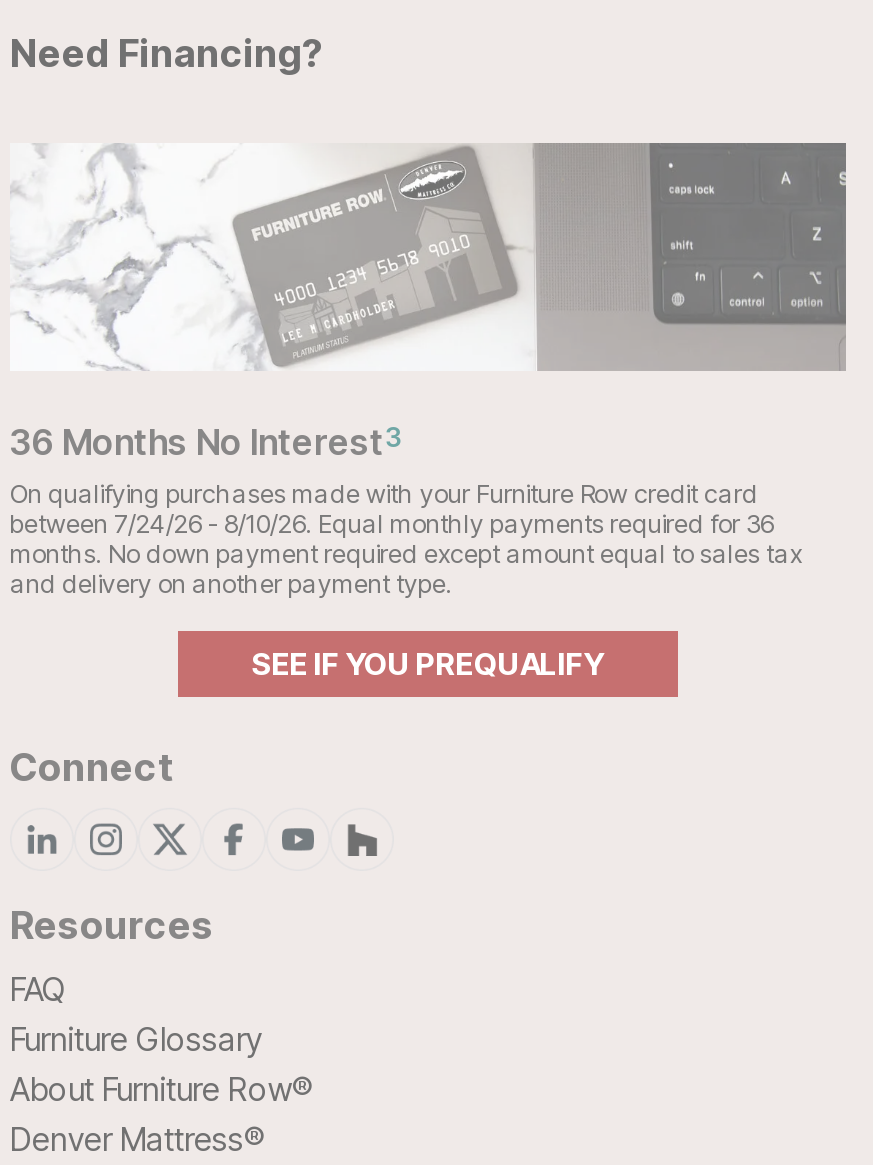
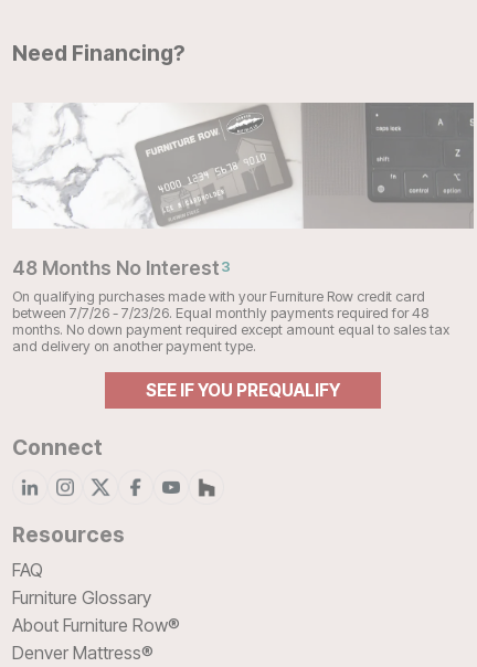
- 36 Months No Interest3
+ 48 Months No Interest3

- between 7/24/26 - 8/10/26. Equal monthly payments required for 36
+ between 7/7/26 - 7/23/26. Equal monthly payments required for 48
